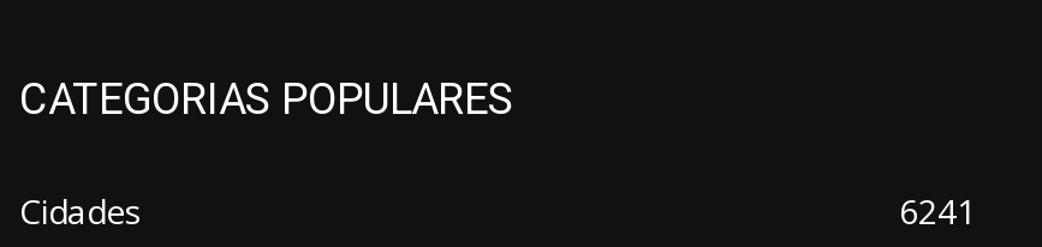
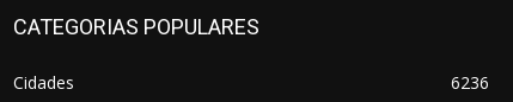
- 6241
+ 6236
